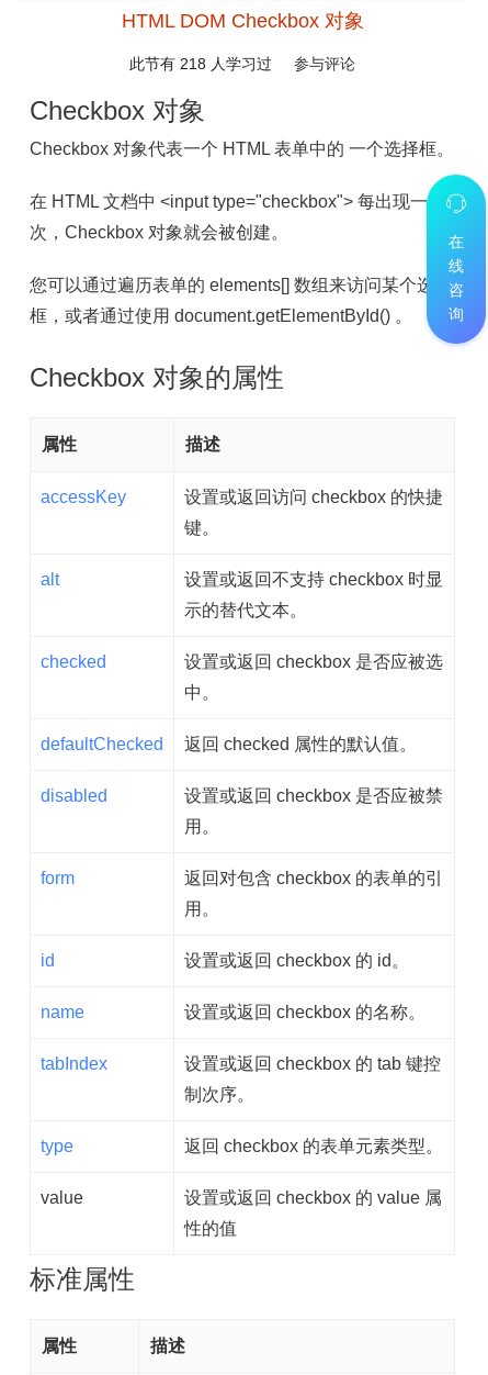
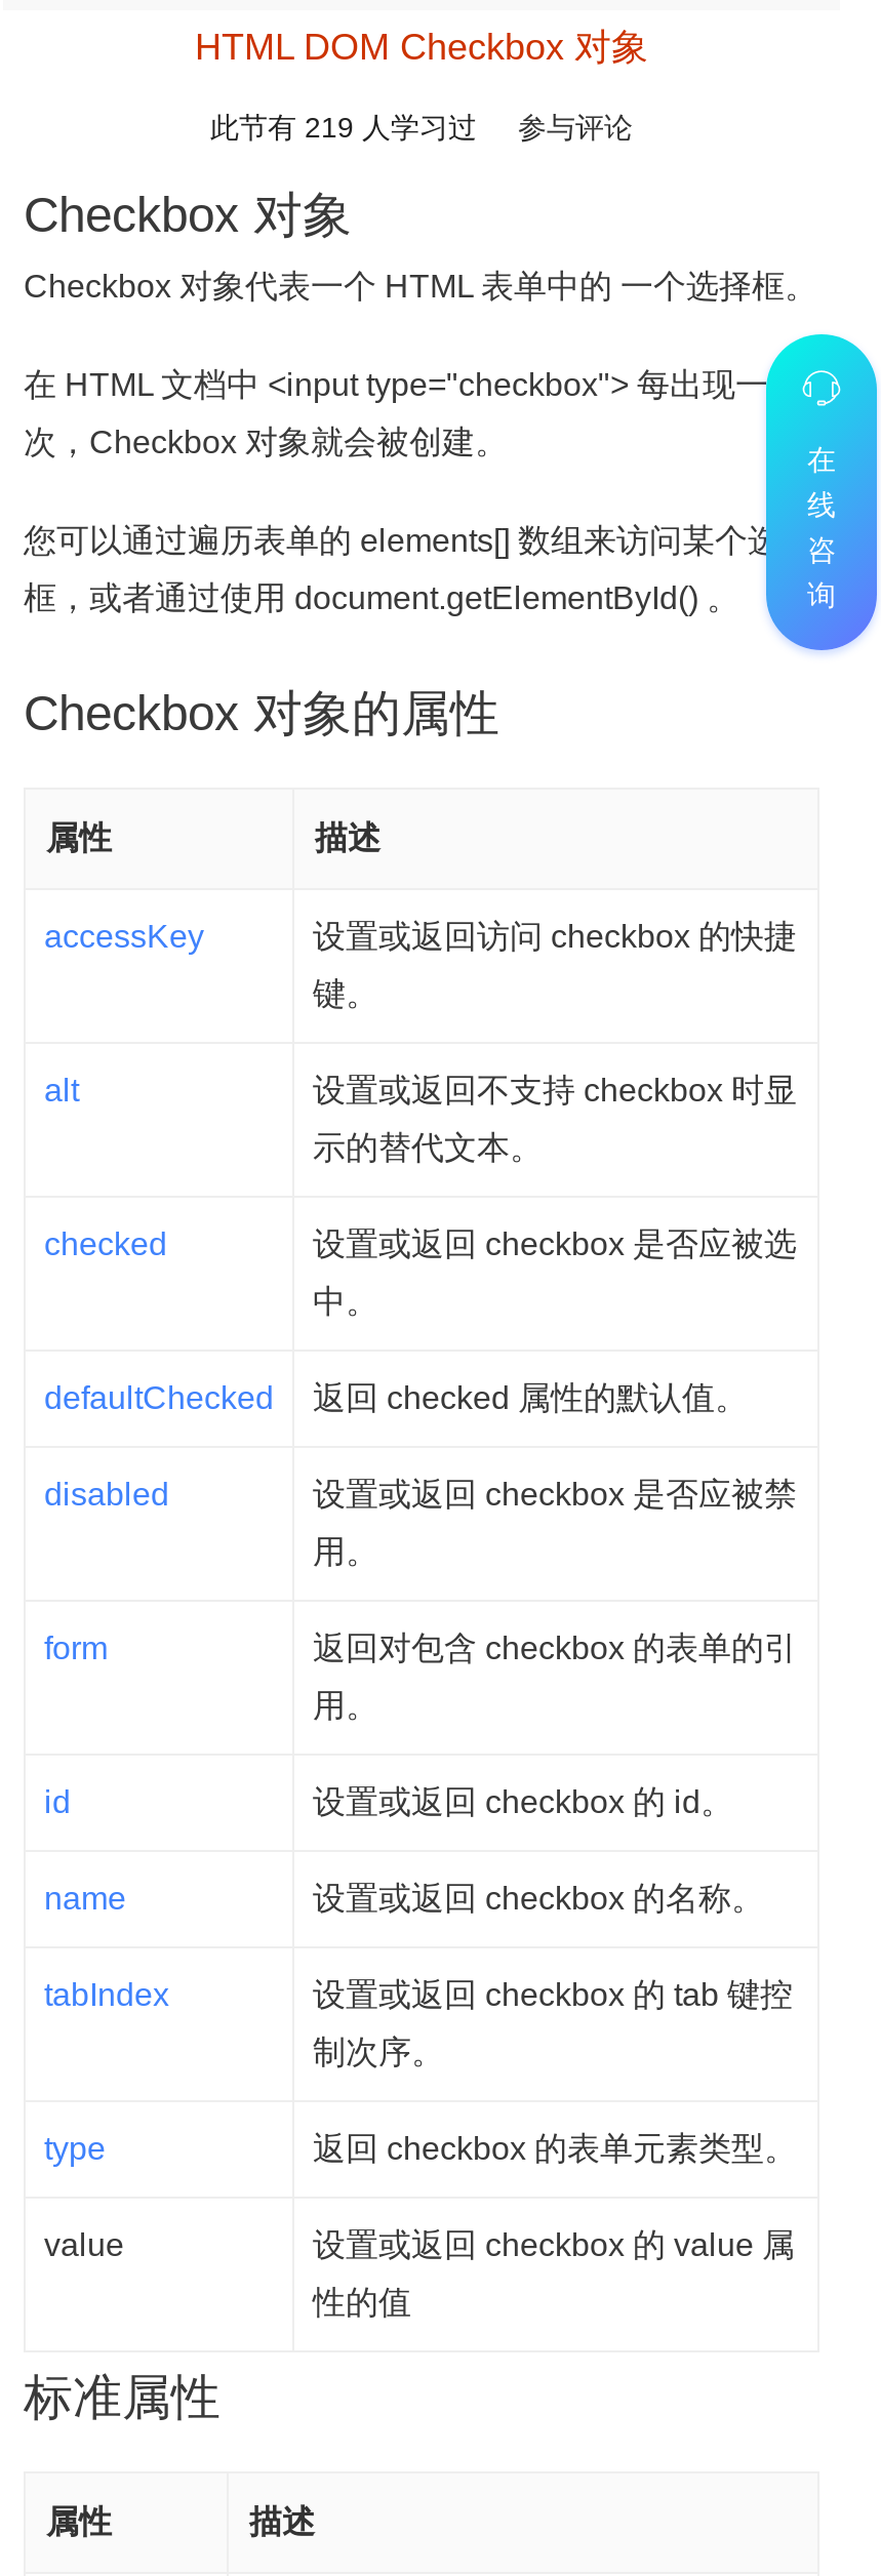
- 此节有218人学习过参与评论
+ 此节有219人学习过参与评论
